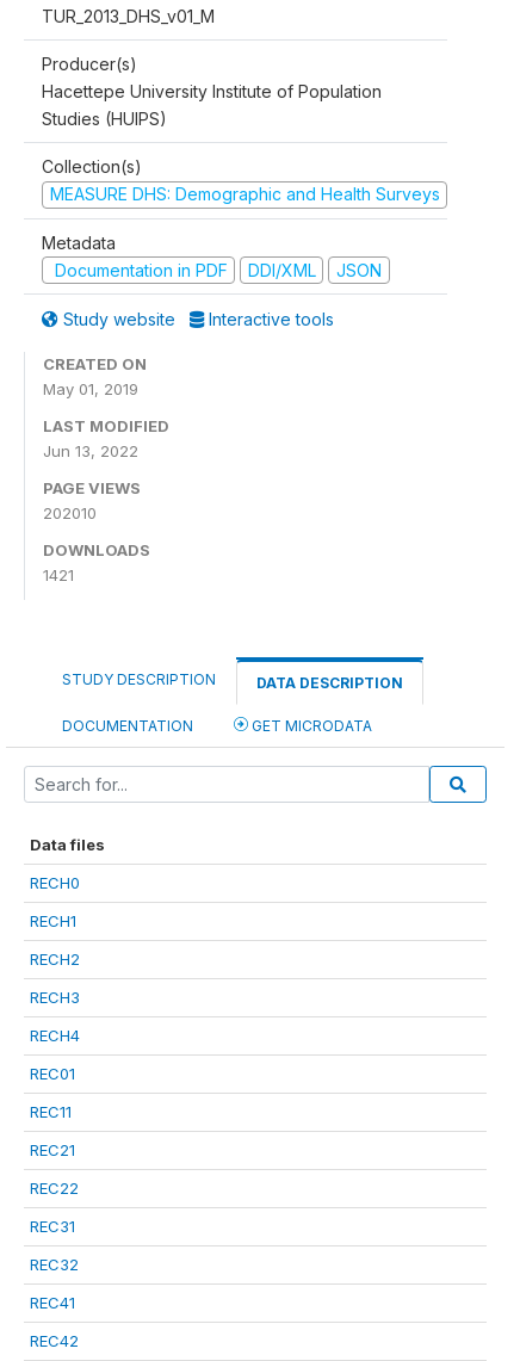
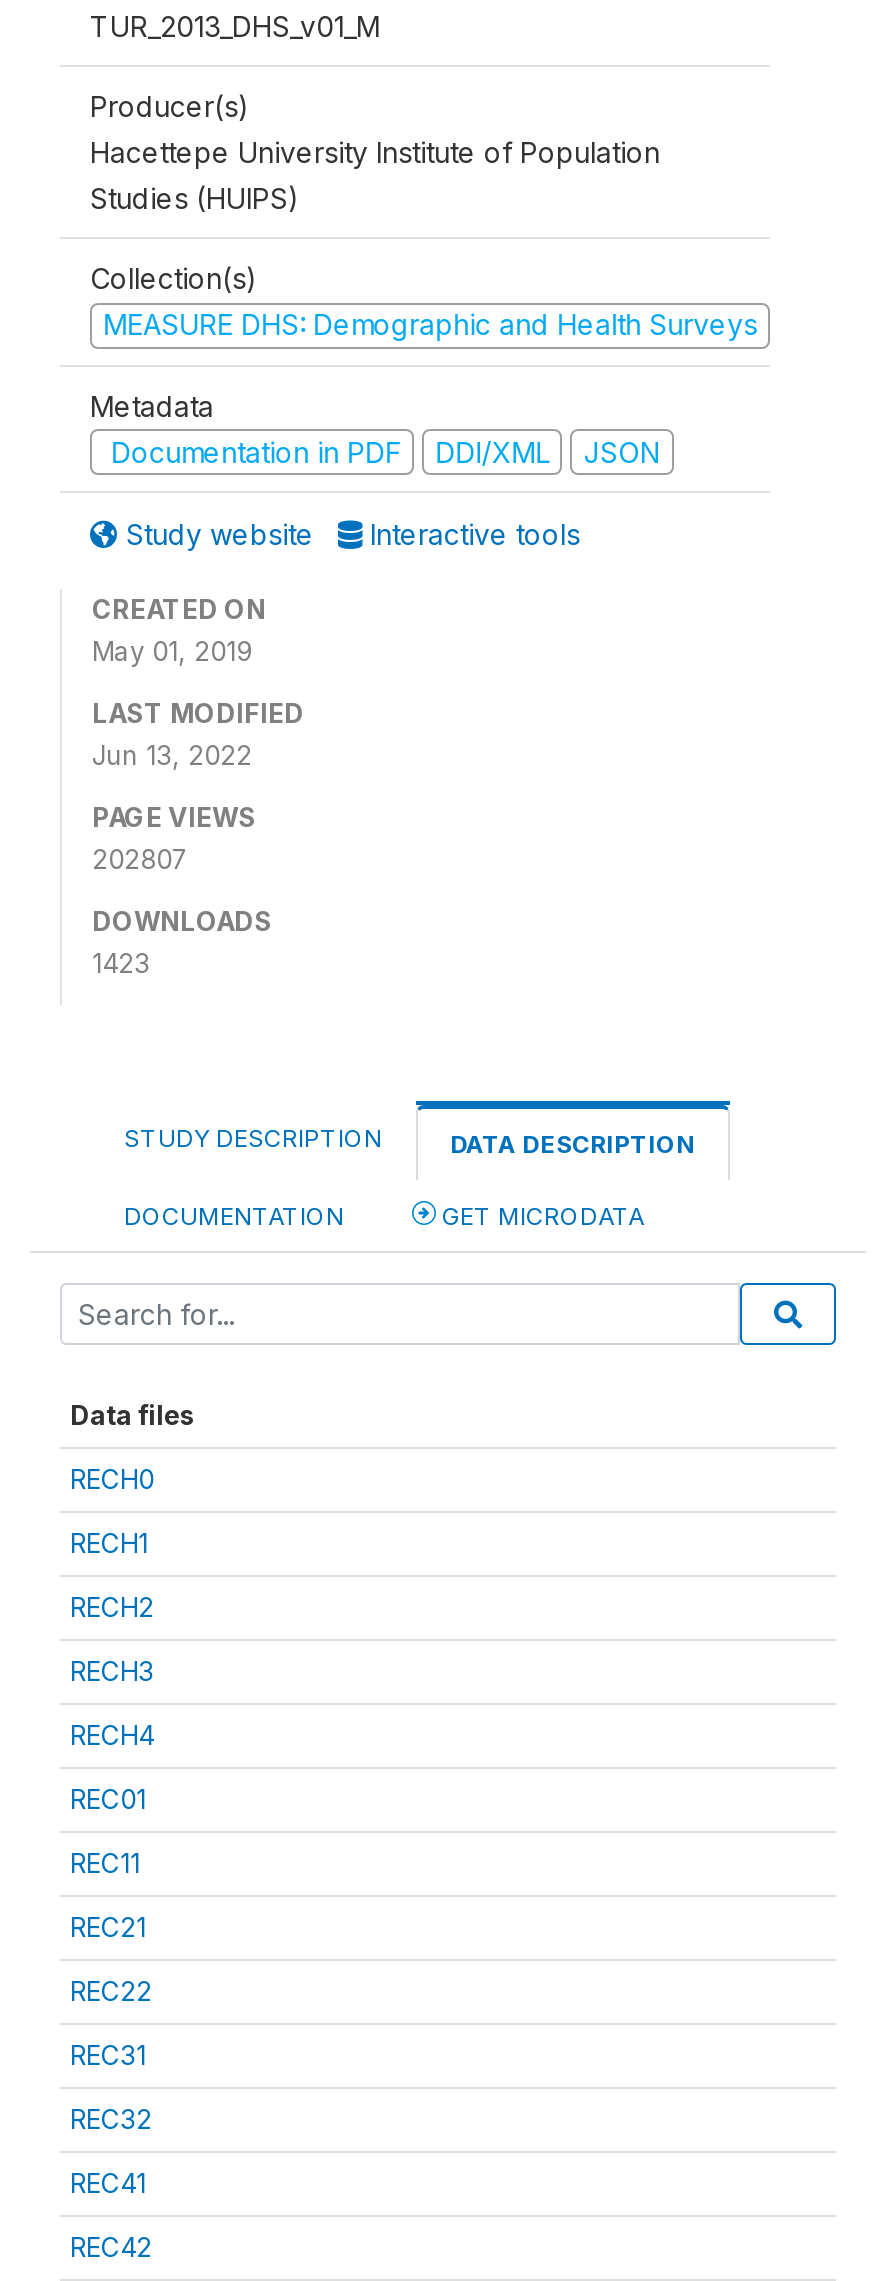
- 202010
+ 202807

- 1421
+ 1423
